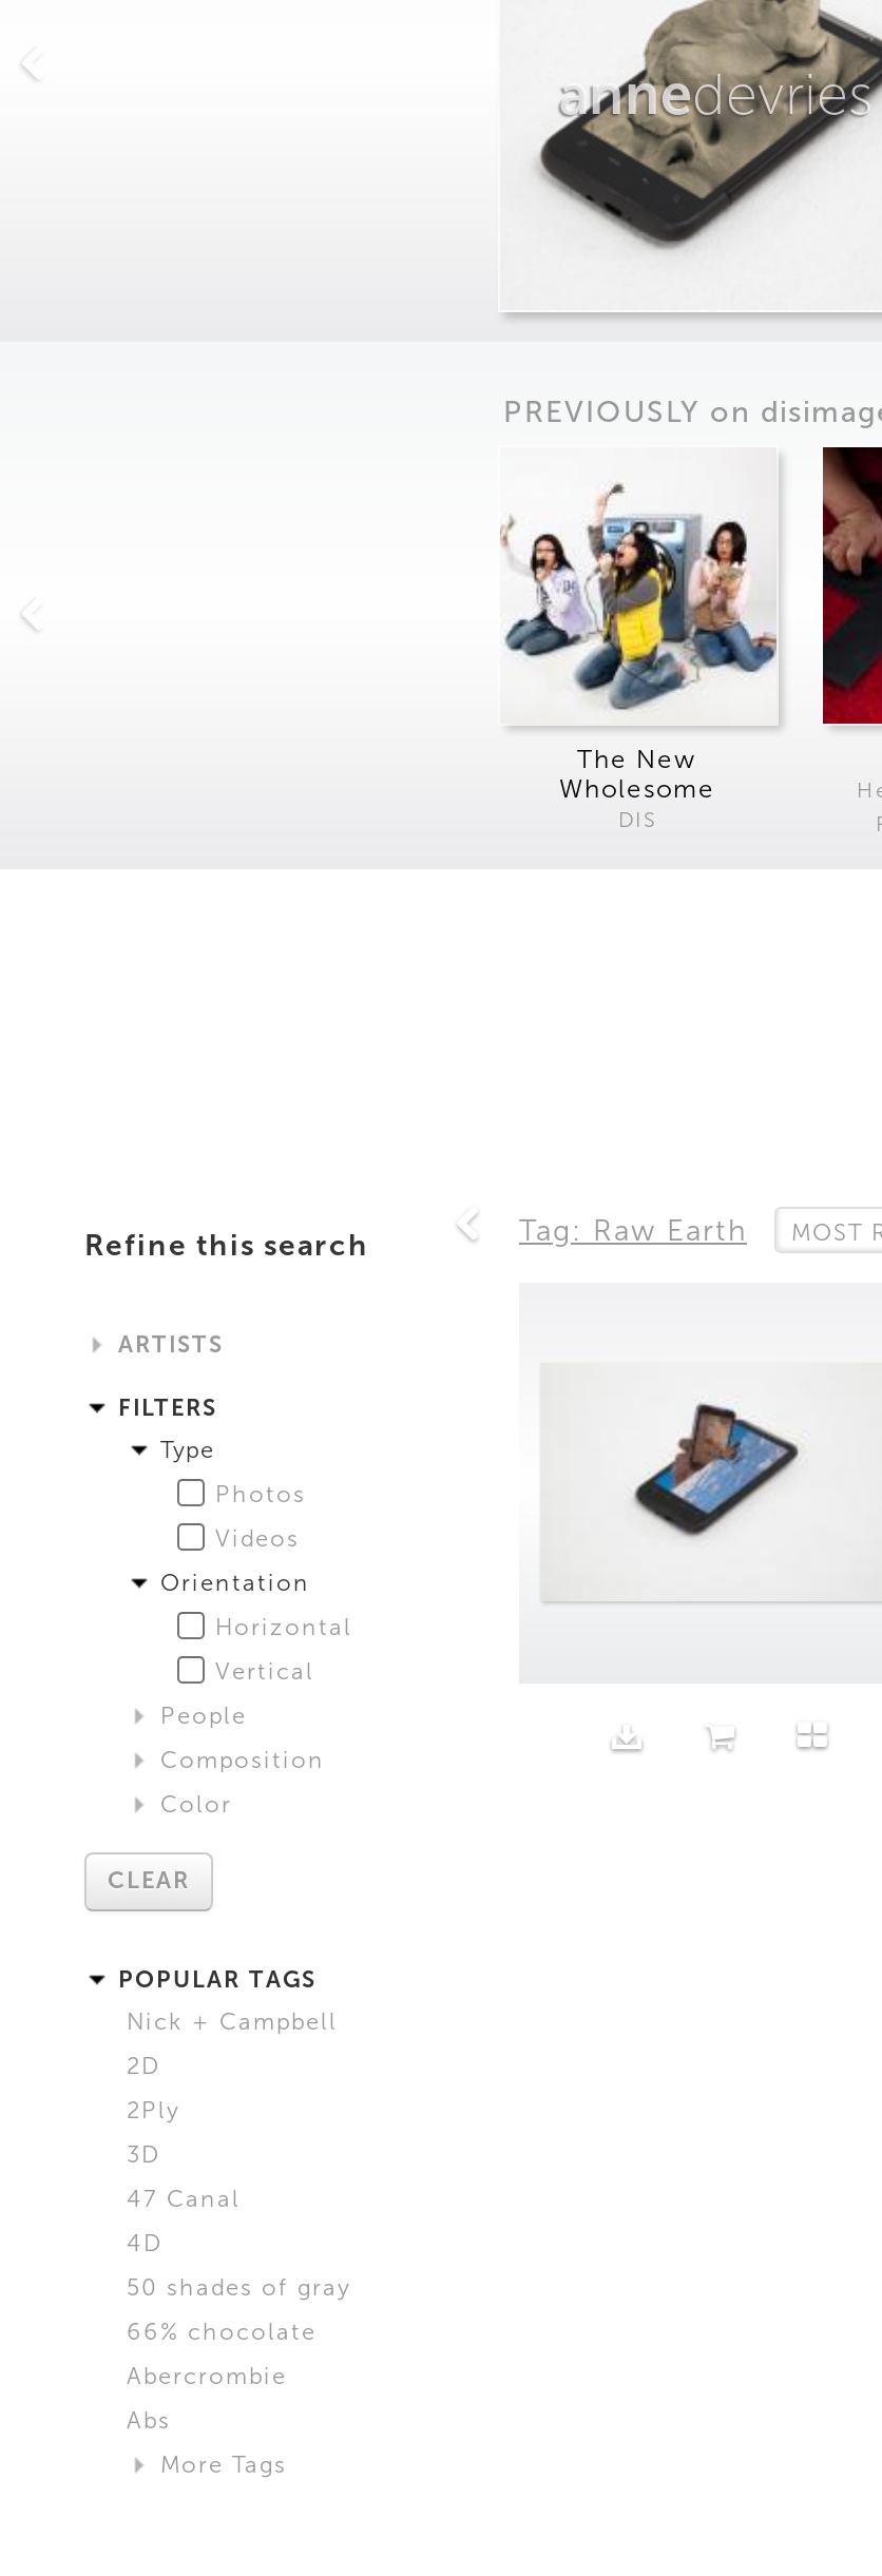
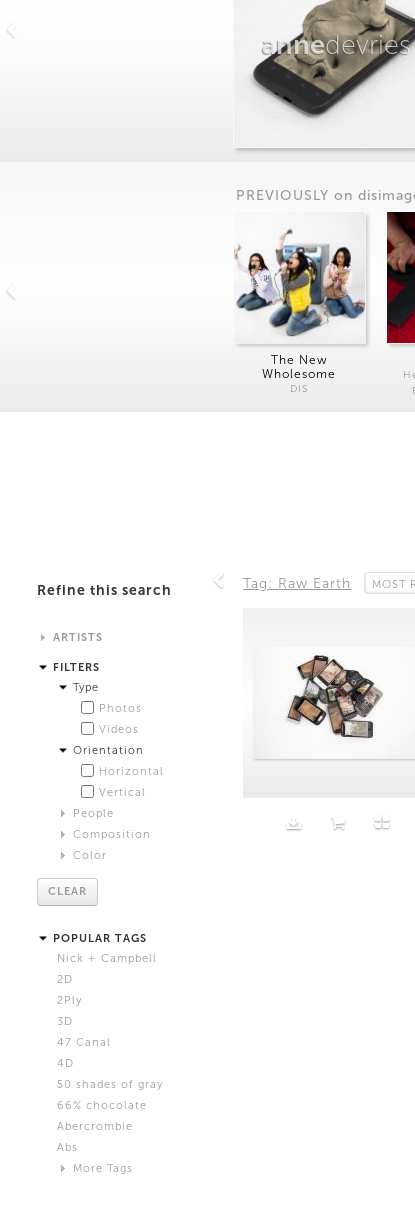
- [image]
+ [image]
